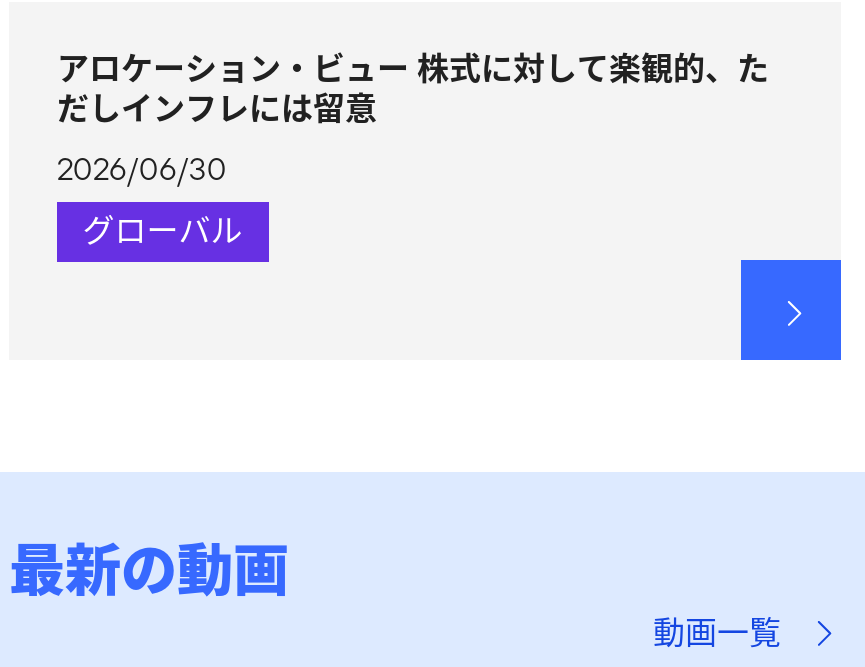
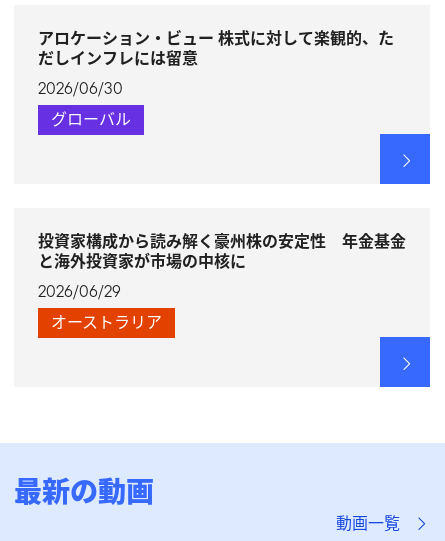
+ 投資家構成から読み解く豪州株の安定性 年金基金
+ と海外投資家が市場の中核に
+ 2026/06/29
+ オーストラリア
